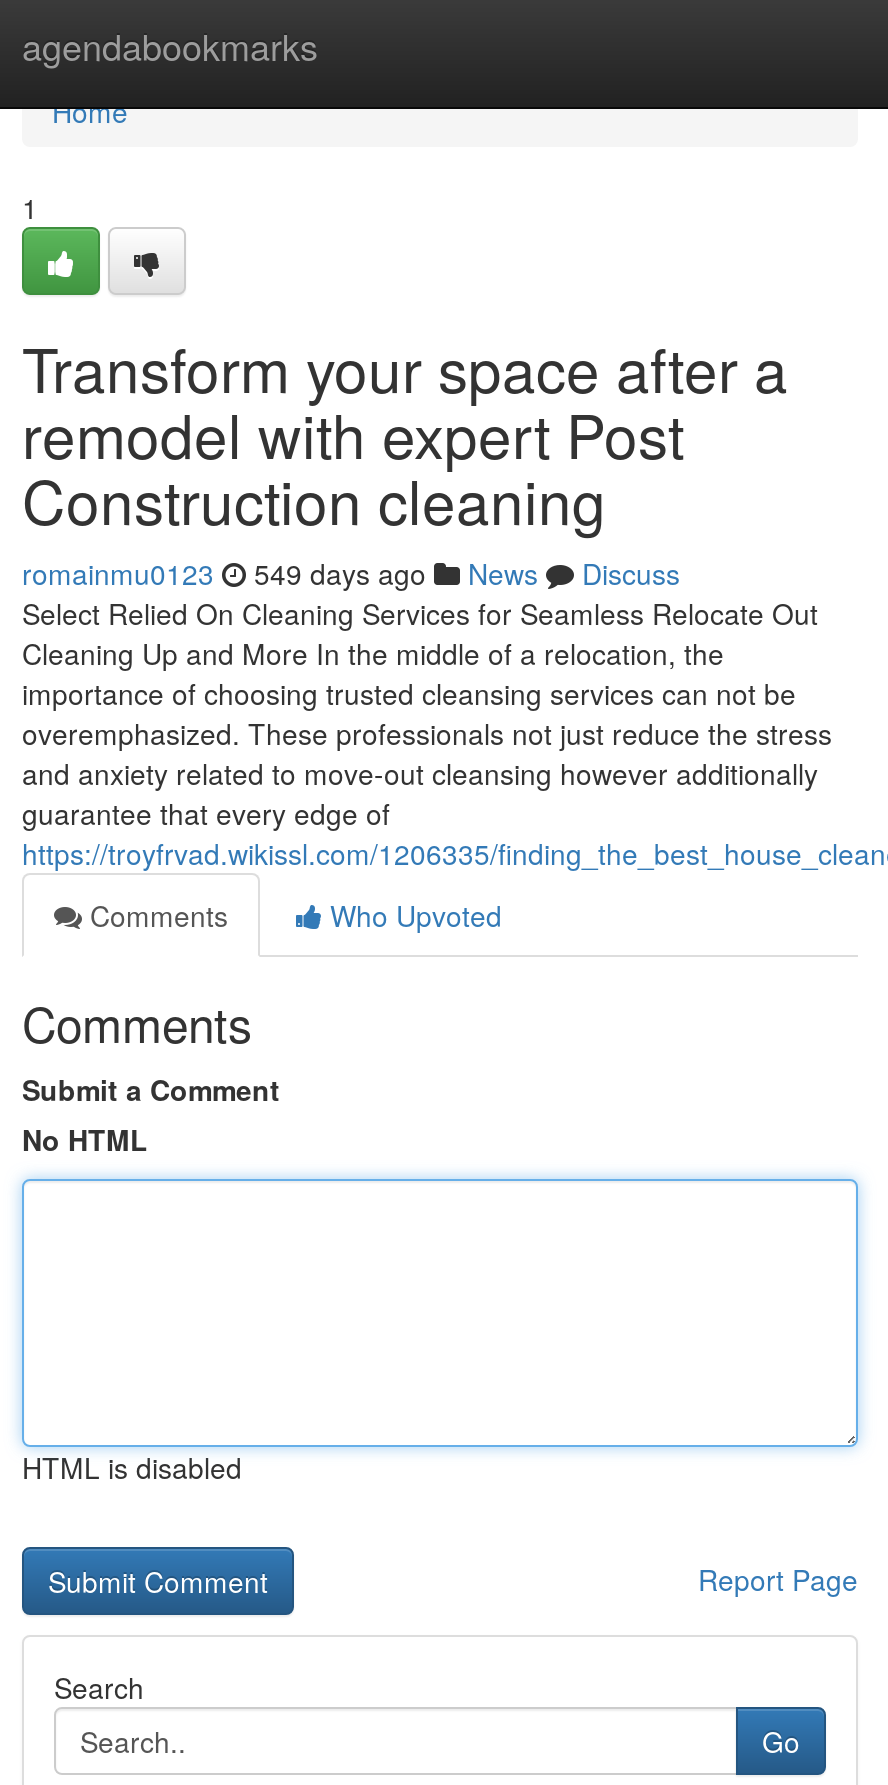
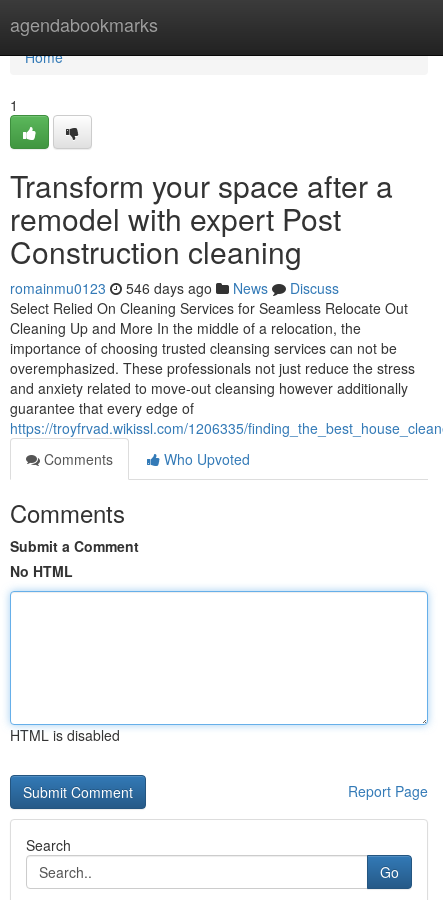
- romainmu0123 549 days ago News Discuss
+ romainmu0123 546 days ago News Discuss
